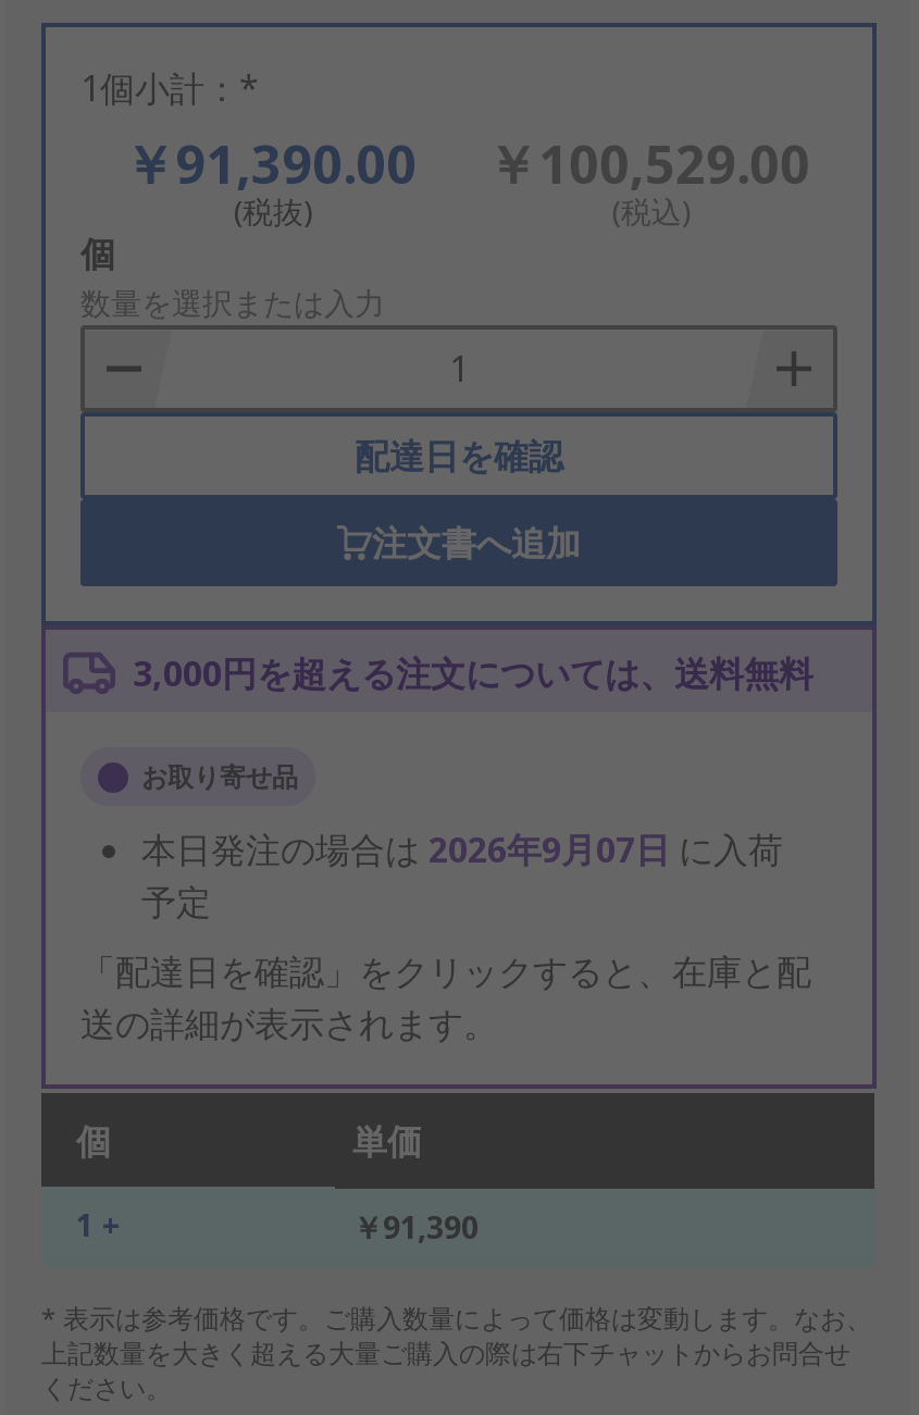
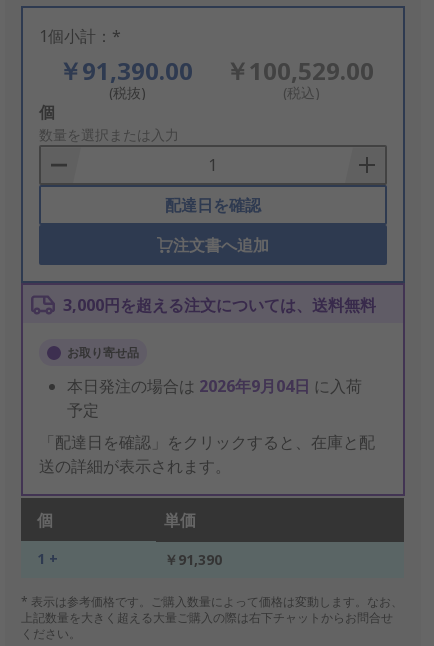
- 本日発注の場合は2026年9月07日に入荷
+ 本日発注の場合は2026年9月04日に入荷
